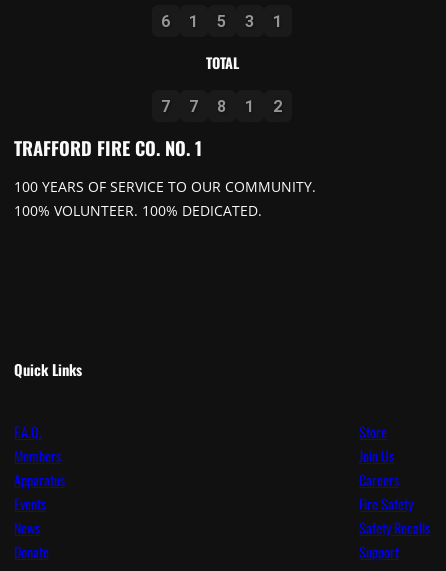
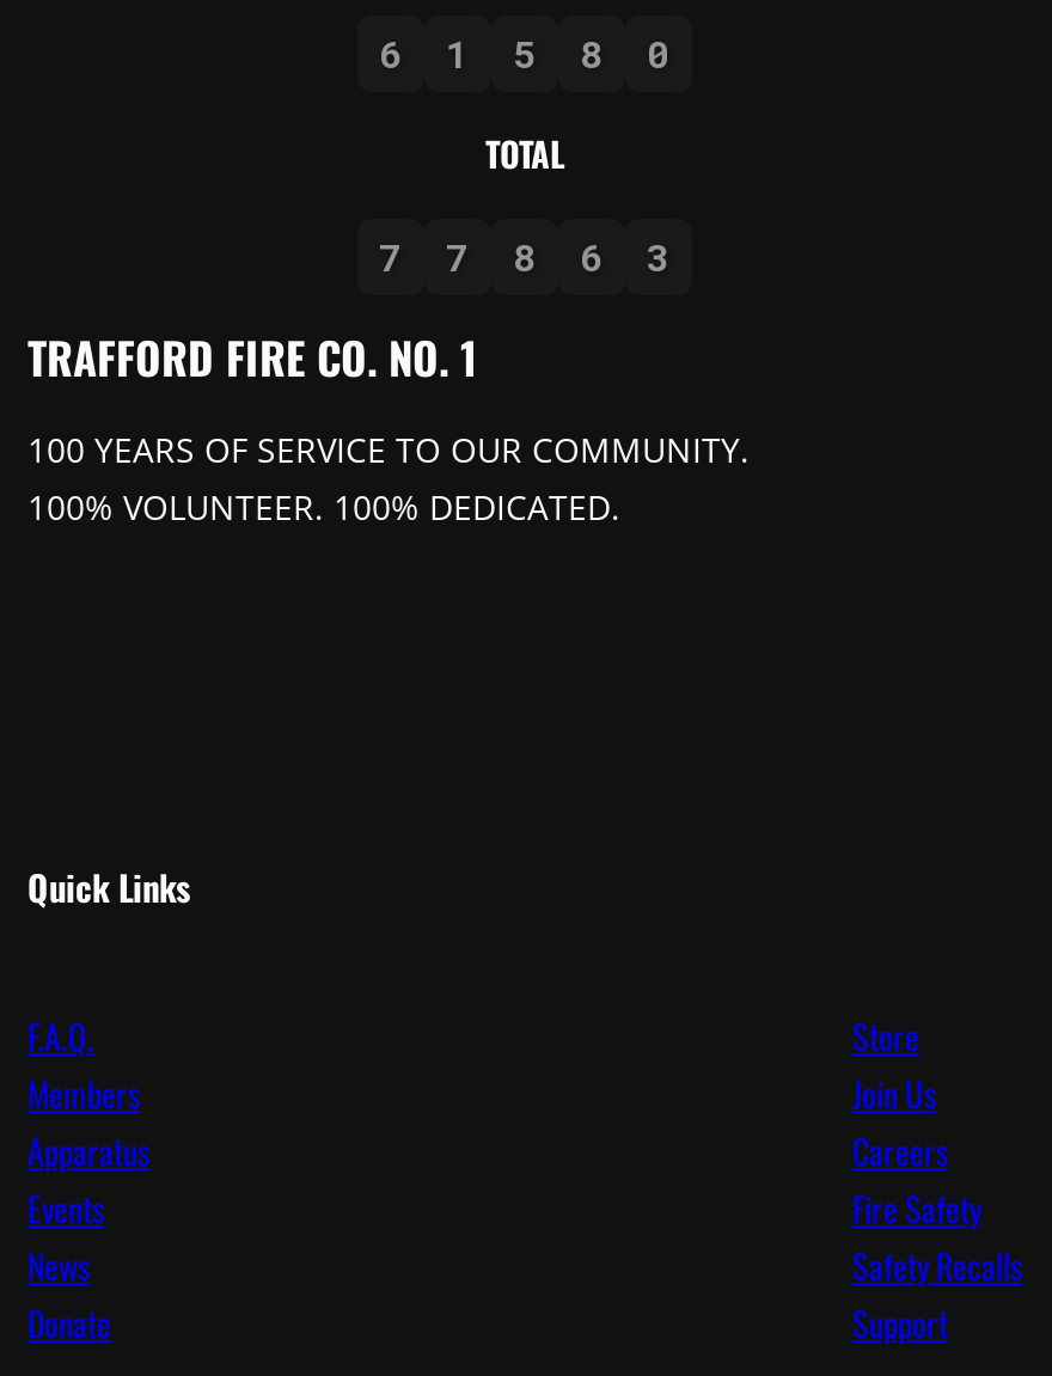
- 3
+ 8

- 1
+ 0

- 1
+ 6

- 2
+ 3
